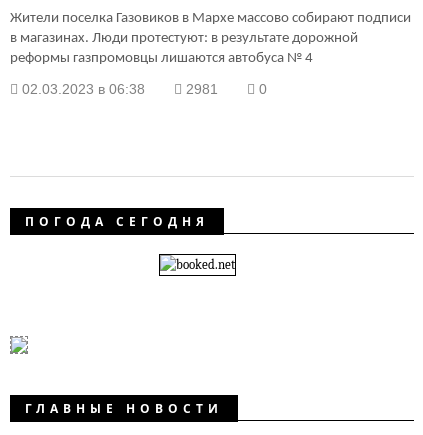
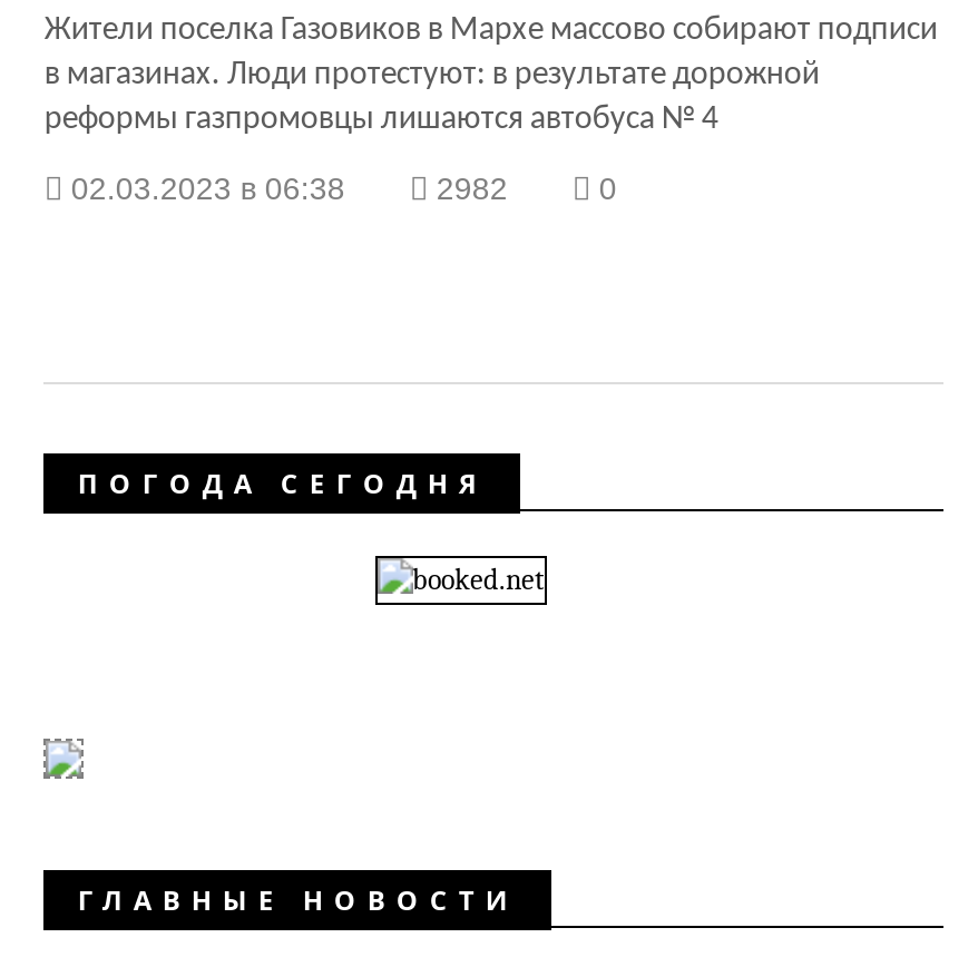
- 2981
+ 2982
